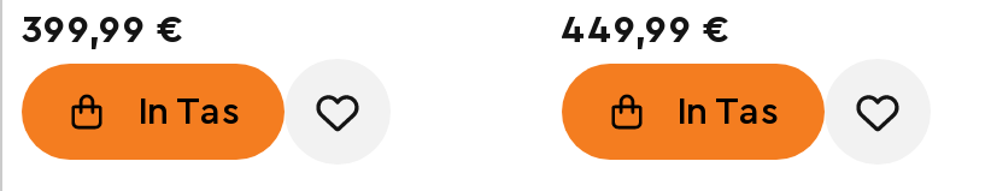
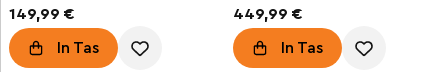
- 399,99 €
+ 149,99 €
